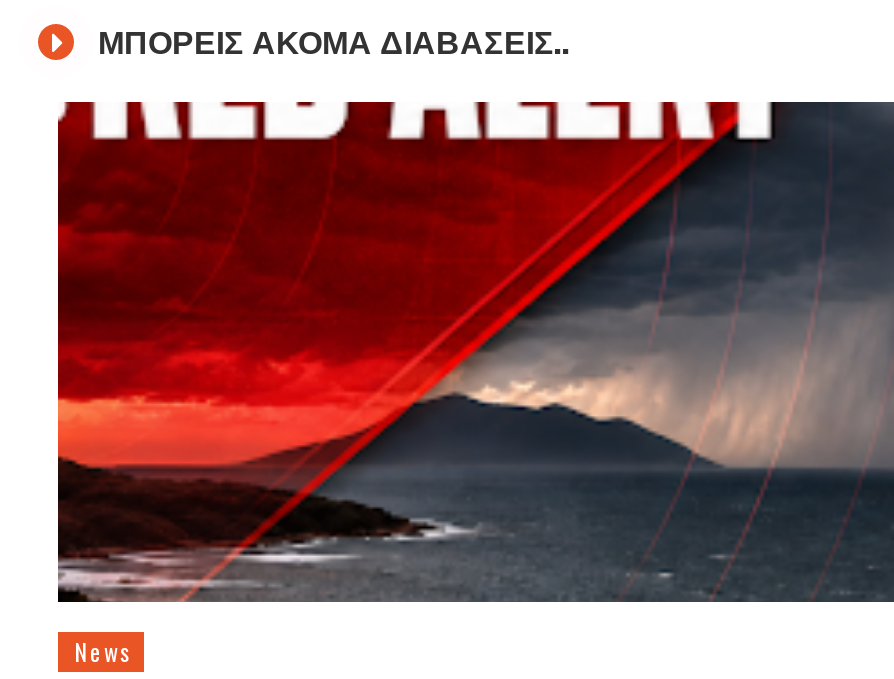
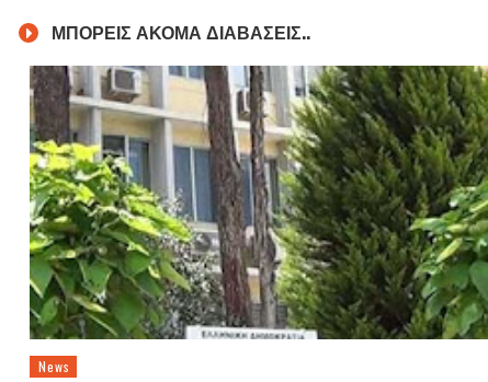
- [image]
+ [image]
